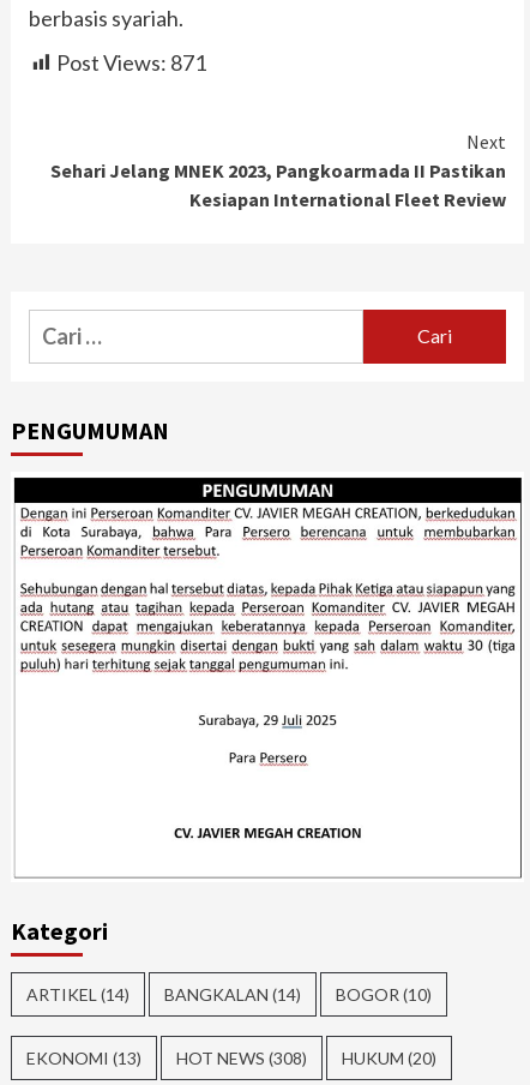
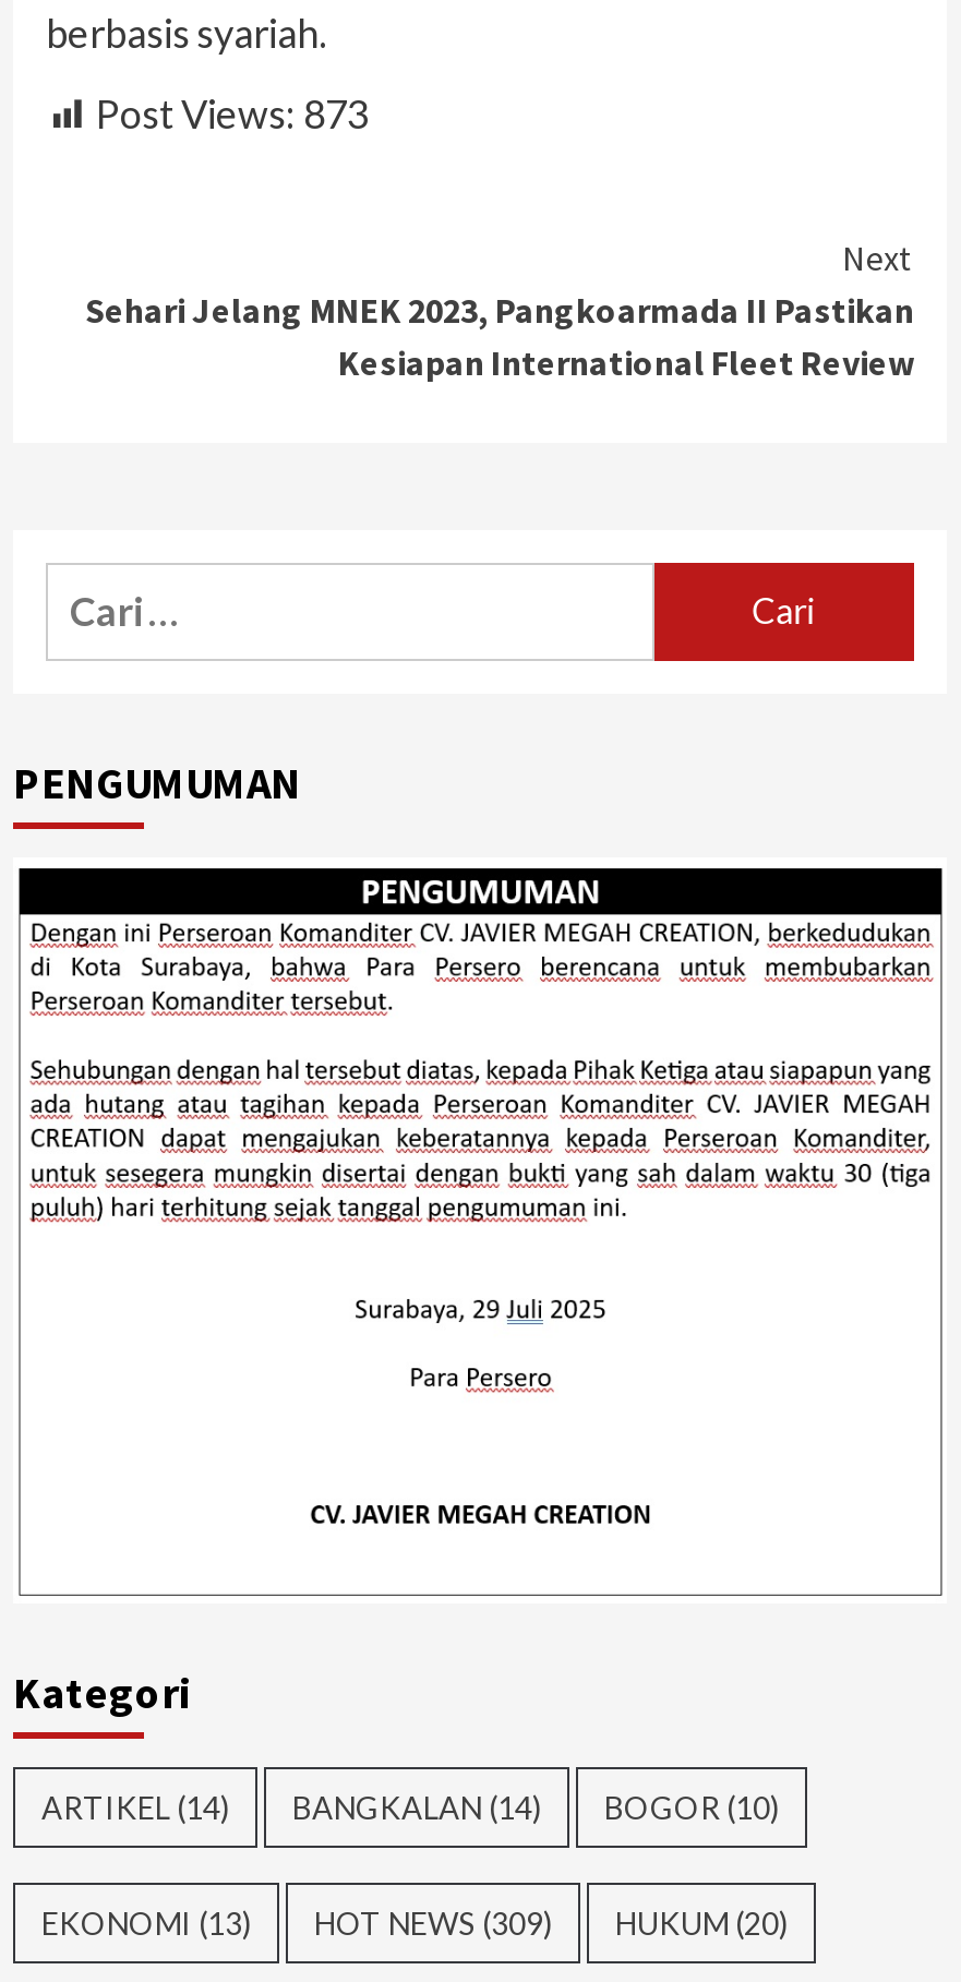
- Post Views: 871
+ Post Views: 873

- EKONOMI (13) HOT NEWS (308) HUKUM (20)
+ EKONOMI (13) HOT NEWS (309) HUKUM (20)
